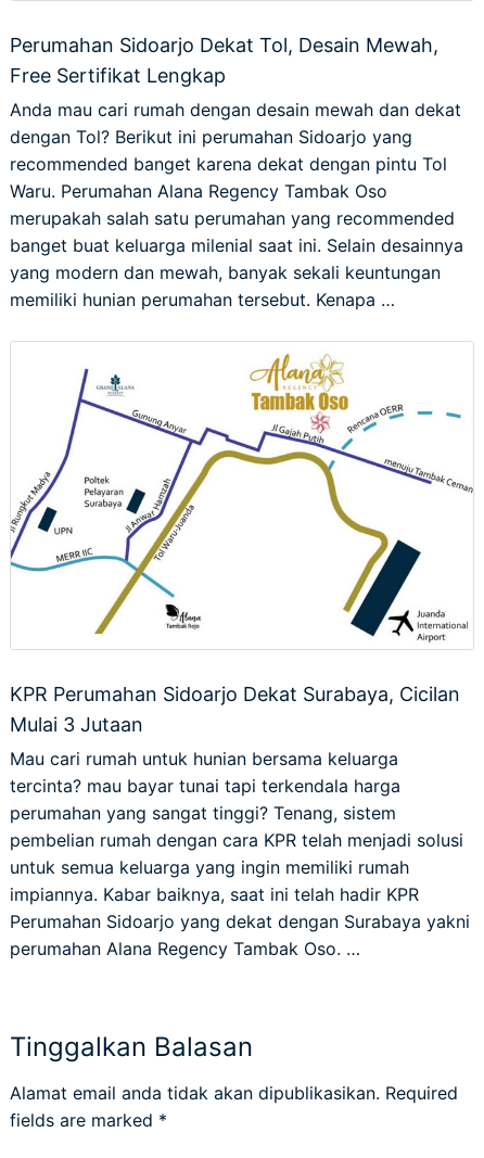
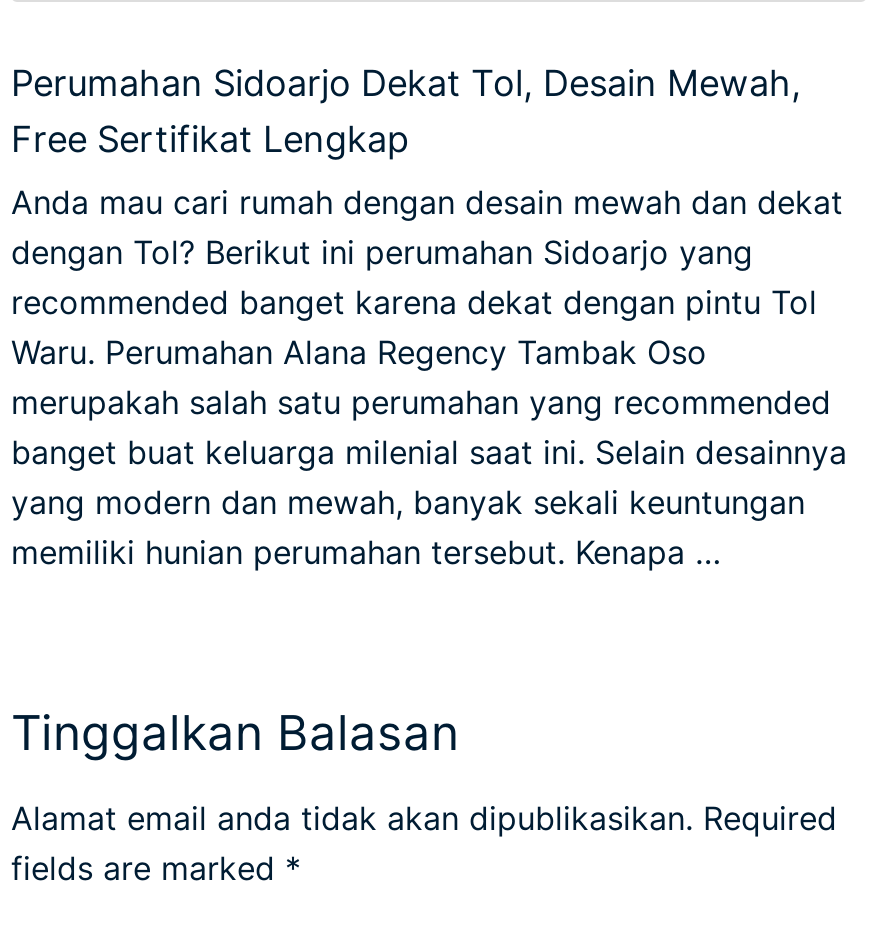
- [image]
- KPR Perumahan Sidoarjo Dekat Surabaya, Cicilan
- Mulai 3 Jutaan
- Mau cari rumah untuk hunian bersama keluarga
- tercinta? mau bayar tunai tapi terkendala harga
- perumahan yang sangat tinggi? Tenang, sistem
- pembelian rumah dengan cara KPR telah menjadi solusi
- untuk semua keluarga yang ingin memiliki rumah
- impiannya. Kabar baiknya, saat ini telah hadir KPR
- Perumahan Sidoarjo yang dekat dengan Surabaya yakni
- perumahan Alana Regency Tambak Oso. …
